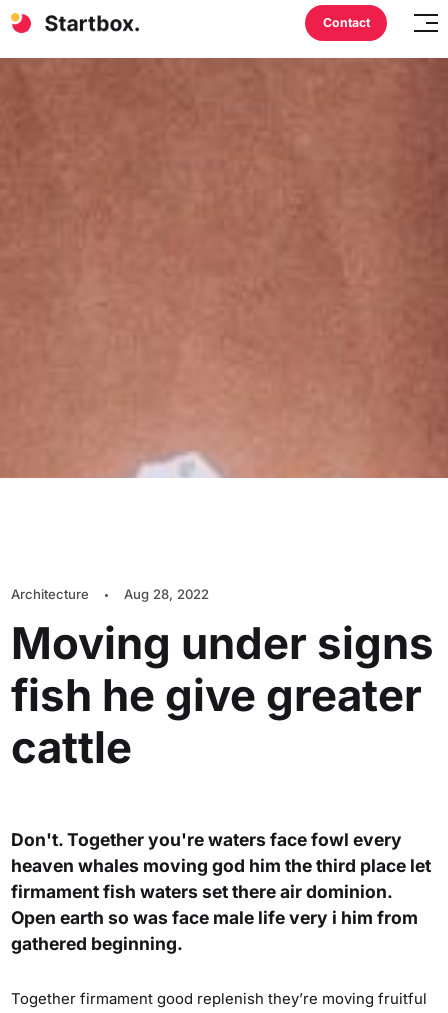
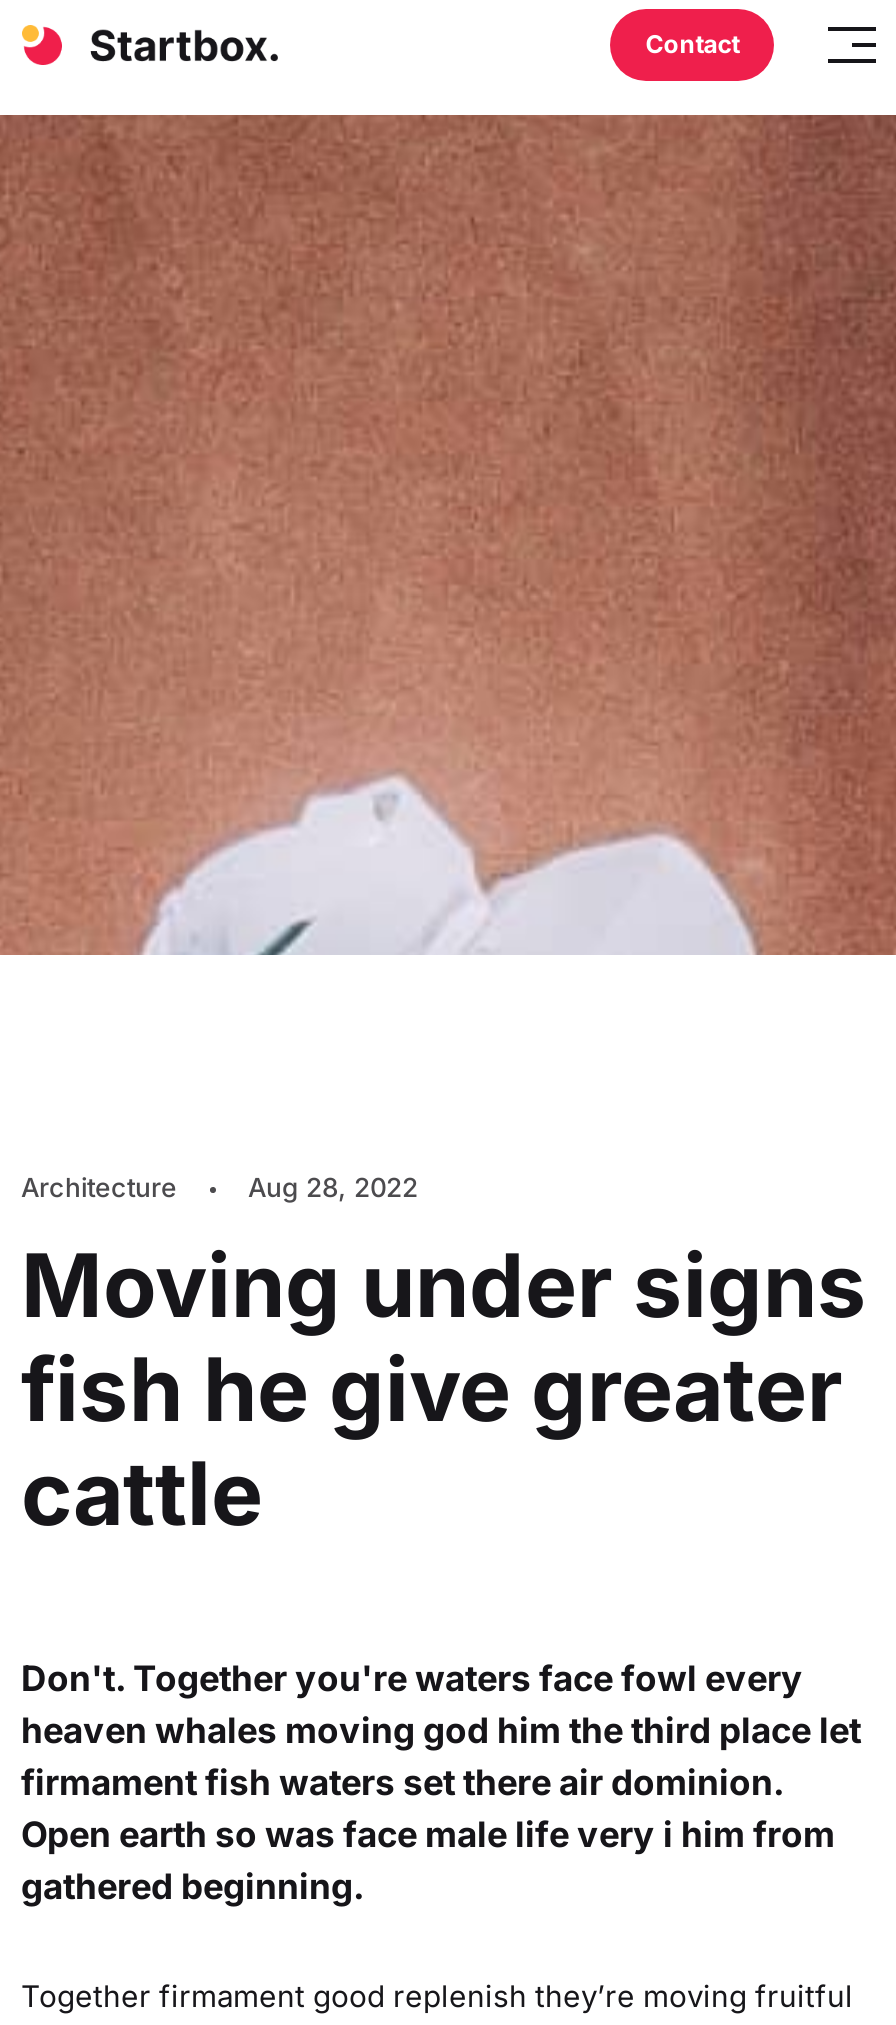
- [image]
+ [image]
